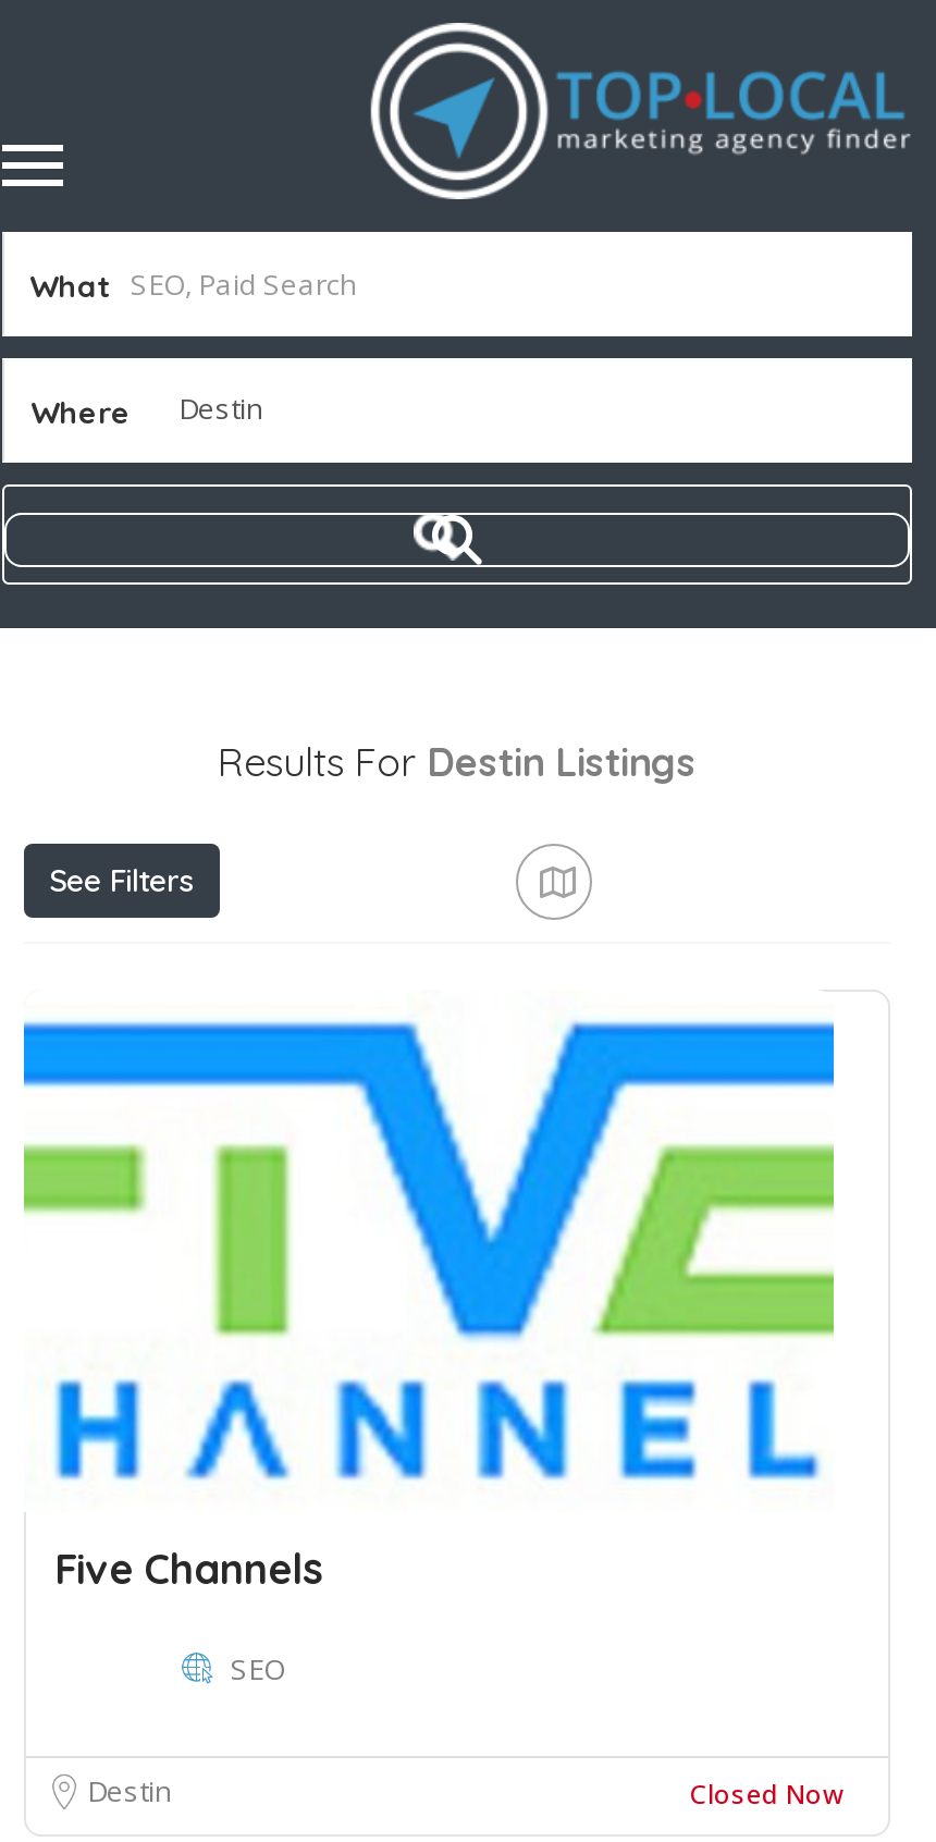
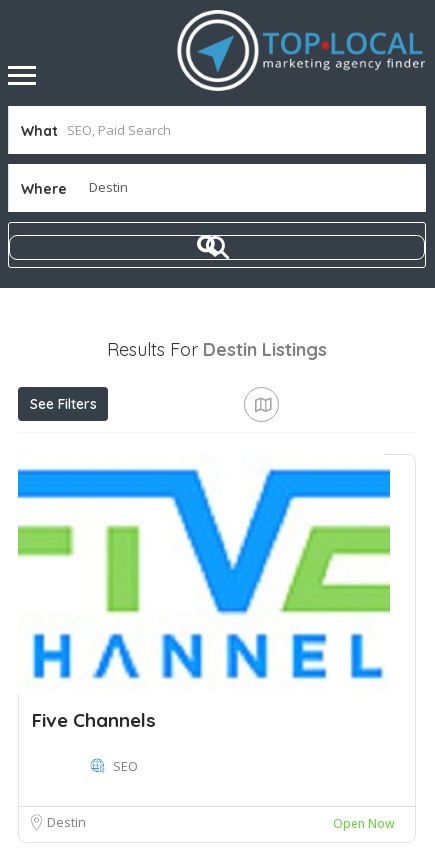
- Closed Now
+ Open Now
